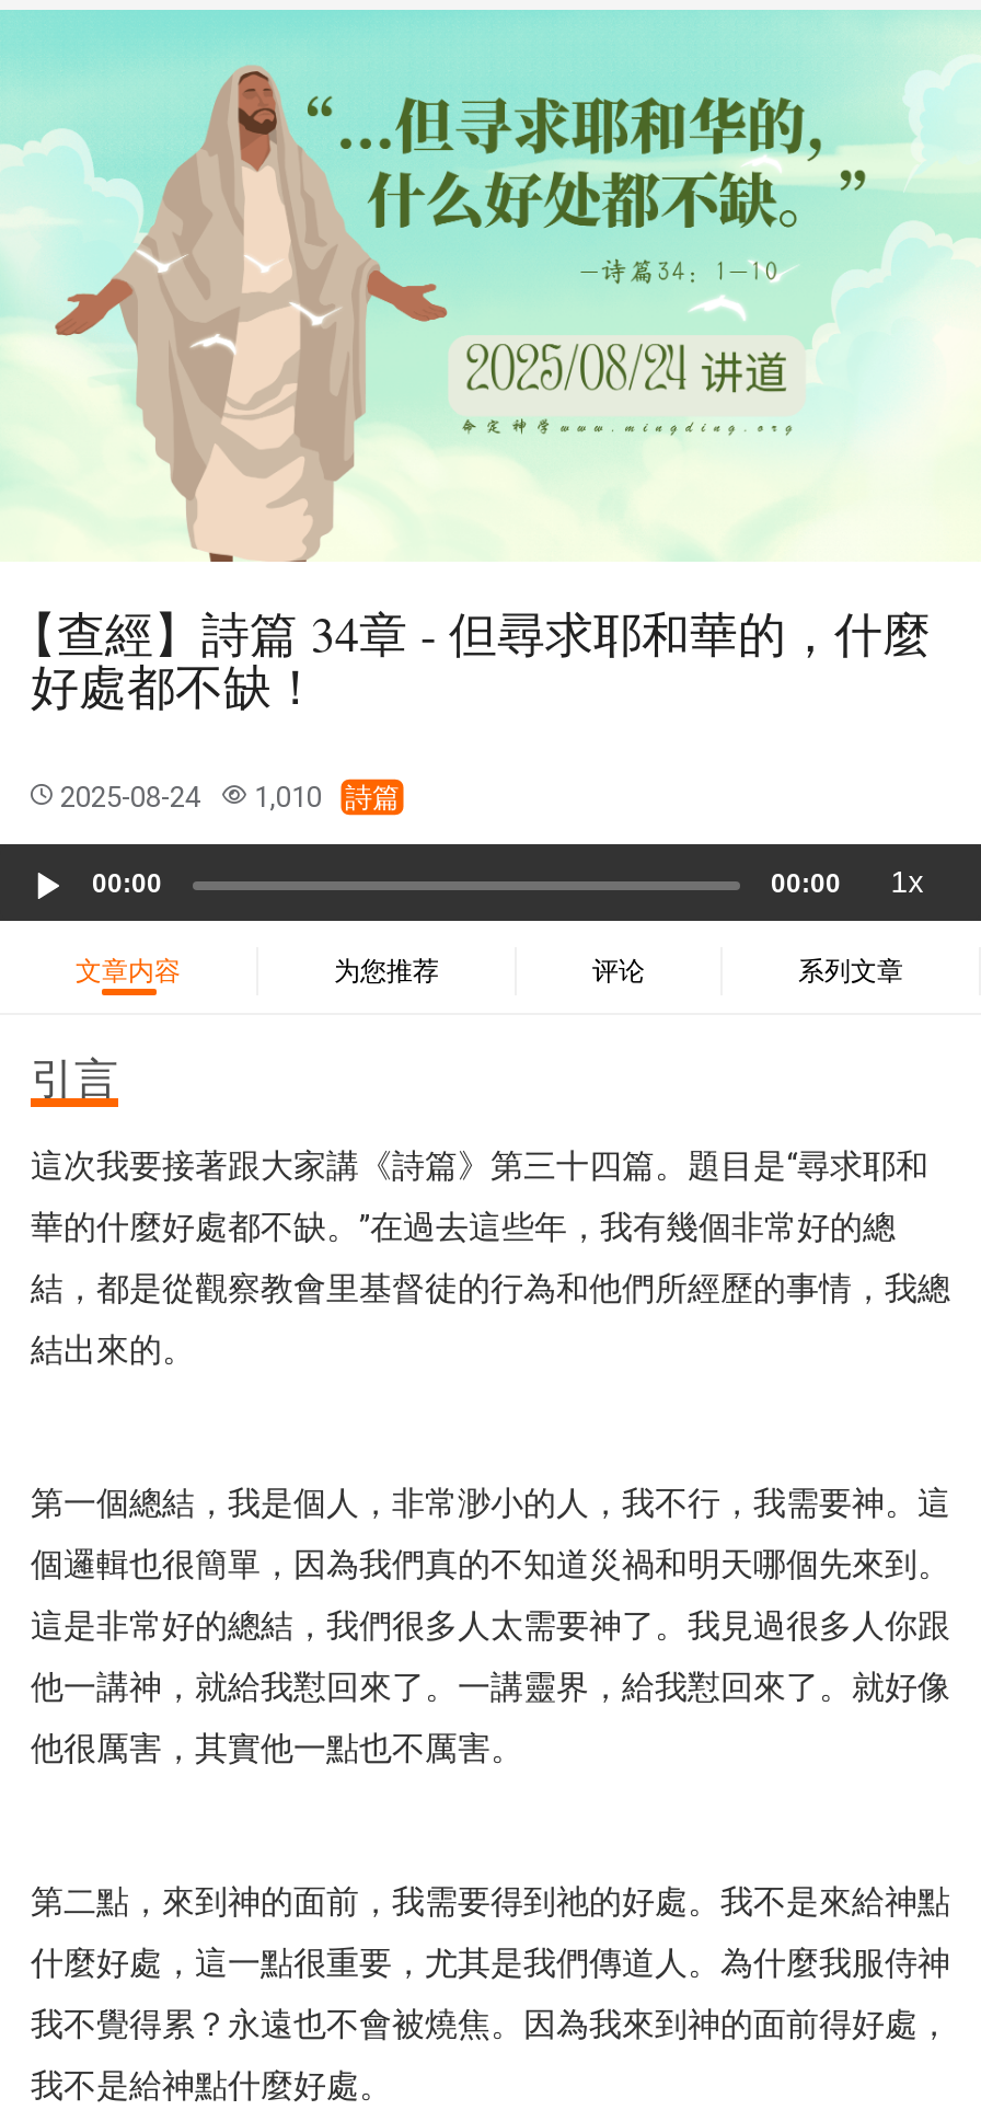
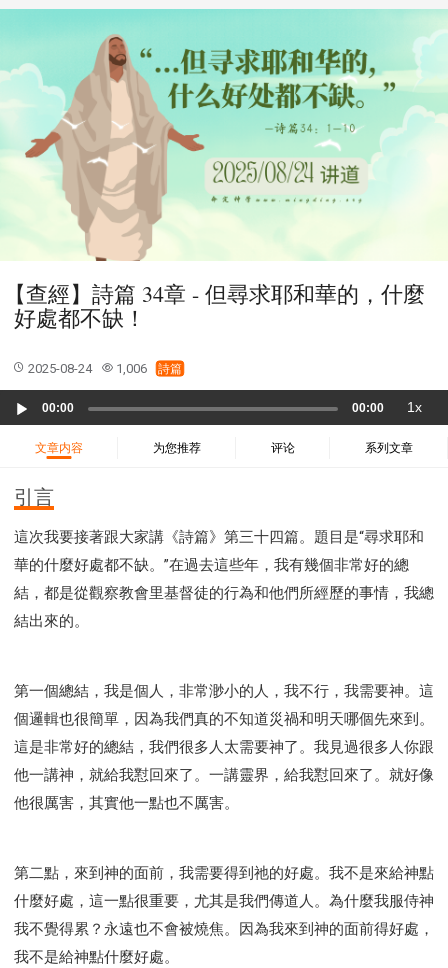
- 2025-08-24 1,010 詩篇
+ 2025-08-24 1,006 詩篇
